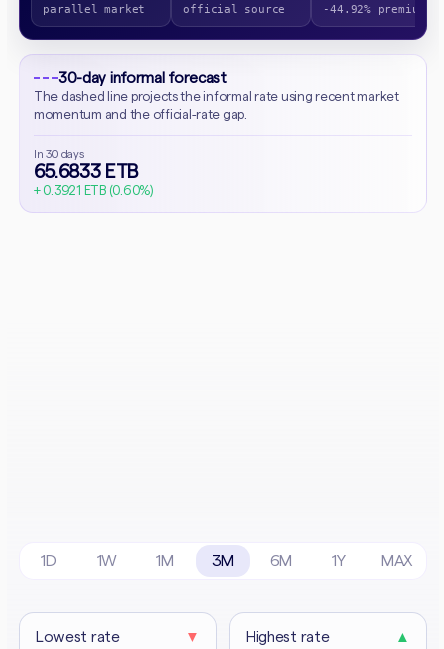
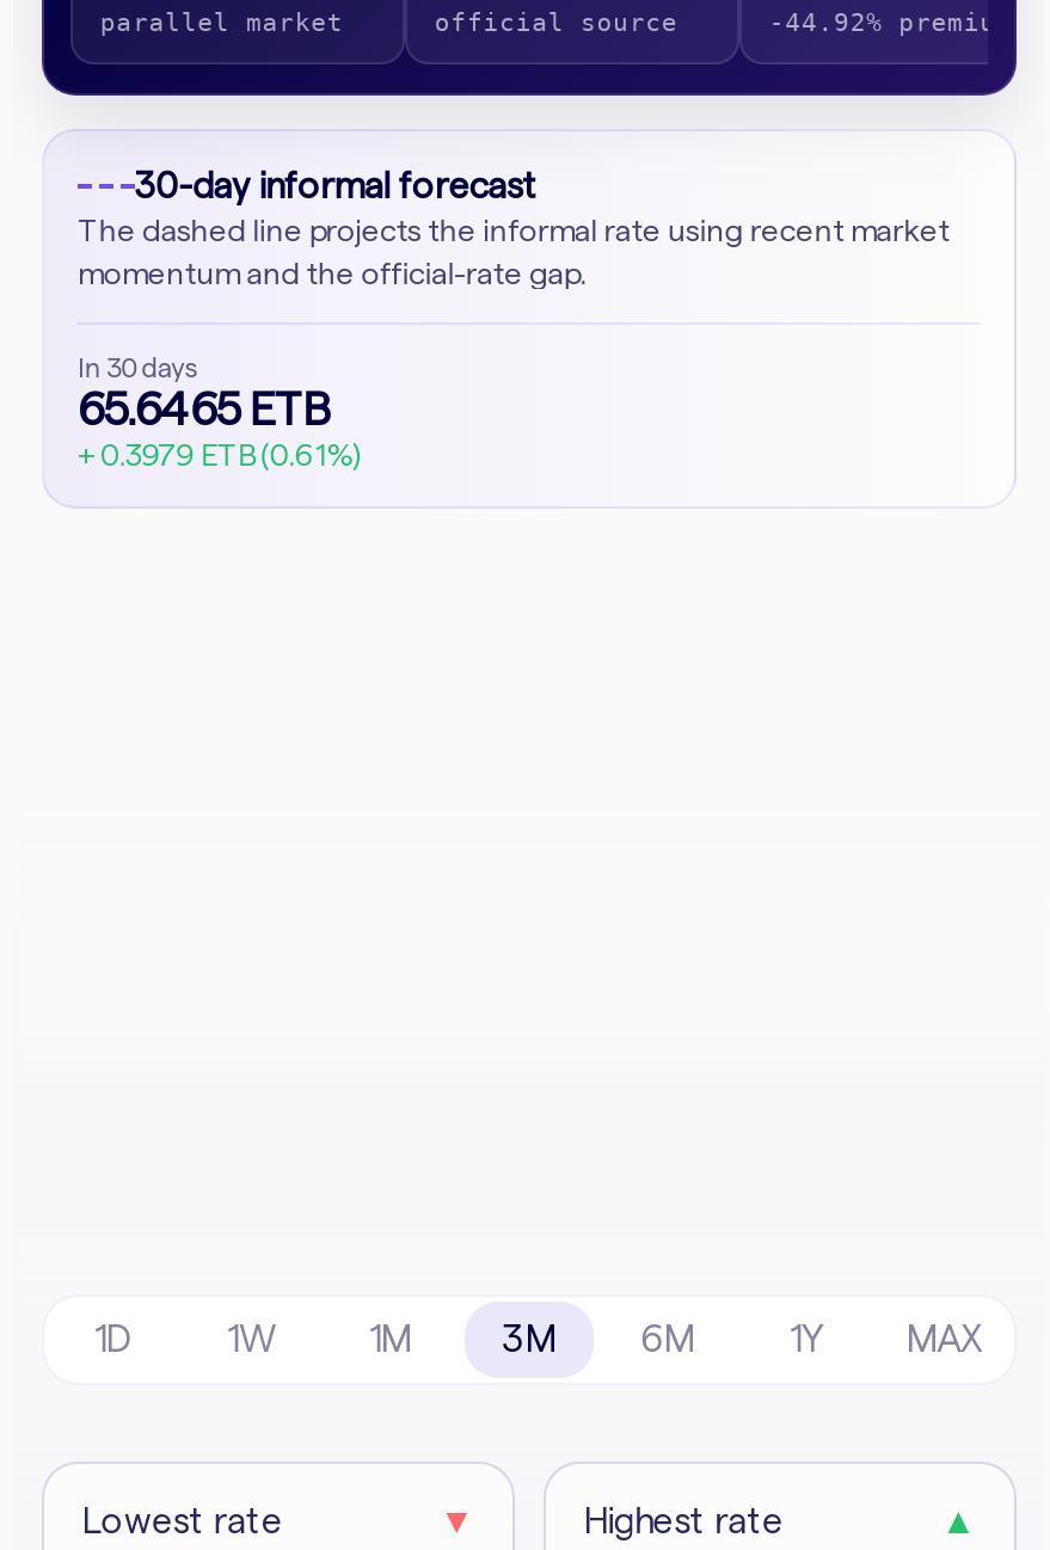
- 65.6833 ETB
+ 65.6465 ETB

- + 0.3921 ETB (0.60%)
+ + 0.3979 ETB (0.61%)
